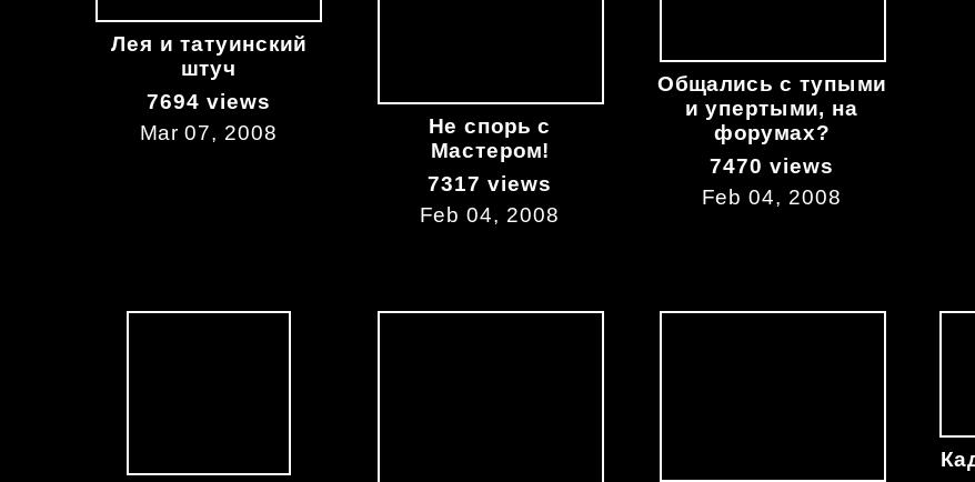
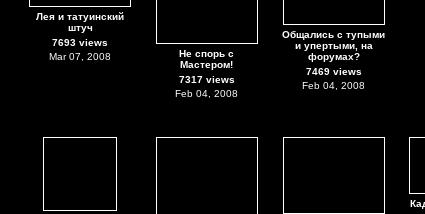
- 7694 views
+ 7693 views

- 7470 views
+ 7469 views
